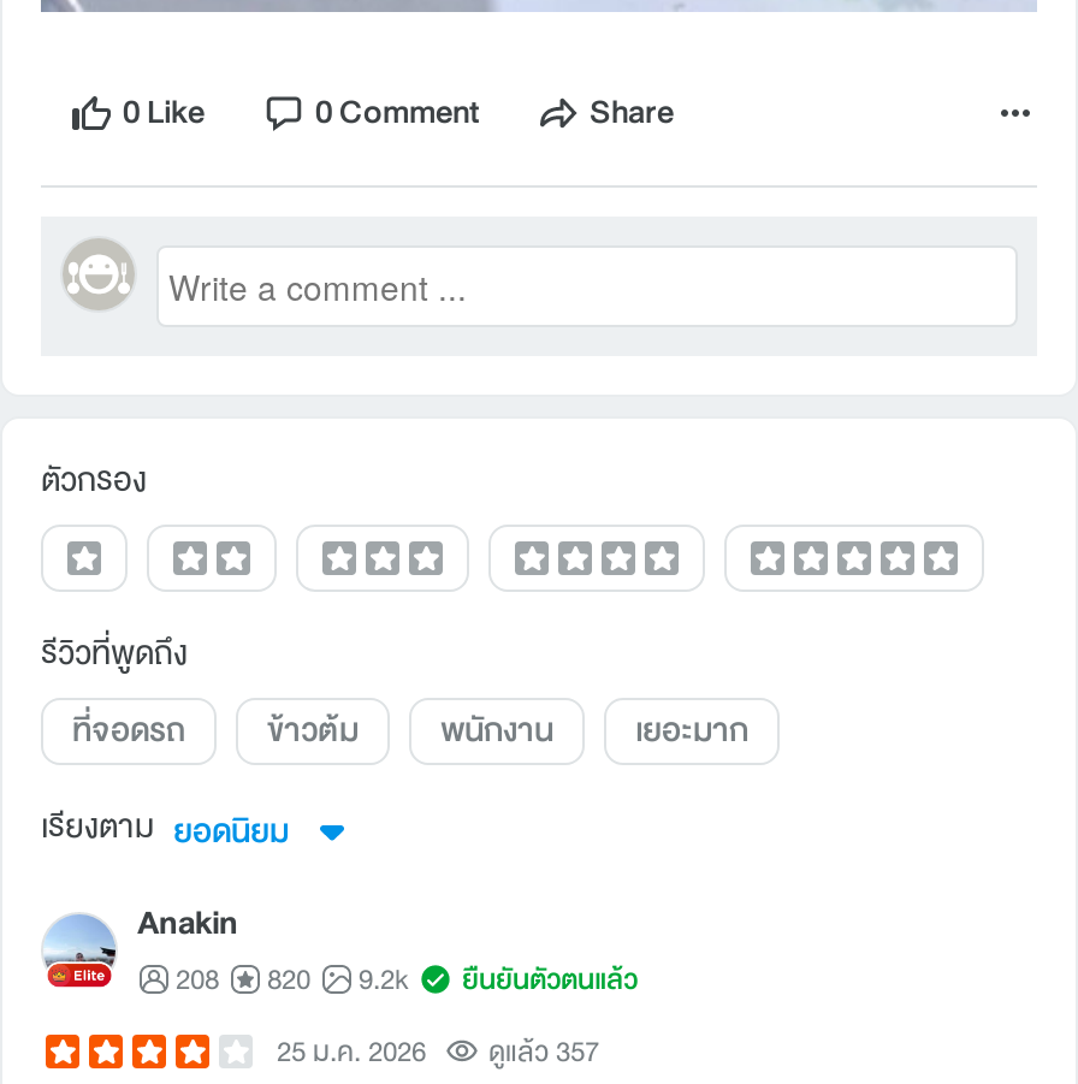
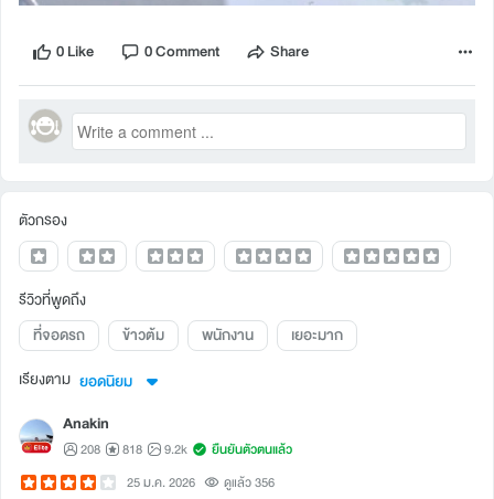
- 208 820 9.2k ยืนยันตัวตนแล้ว
+ 208 818 9.2k ยืนยันตัวตนแล้ว

- 25 ม.ค. 2026 ดูแล้ว 357
+ 25 ม.ค. 2026 ดูแล้ว 356
